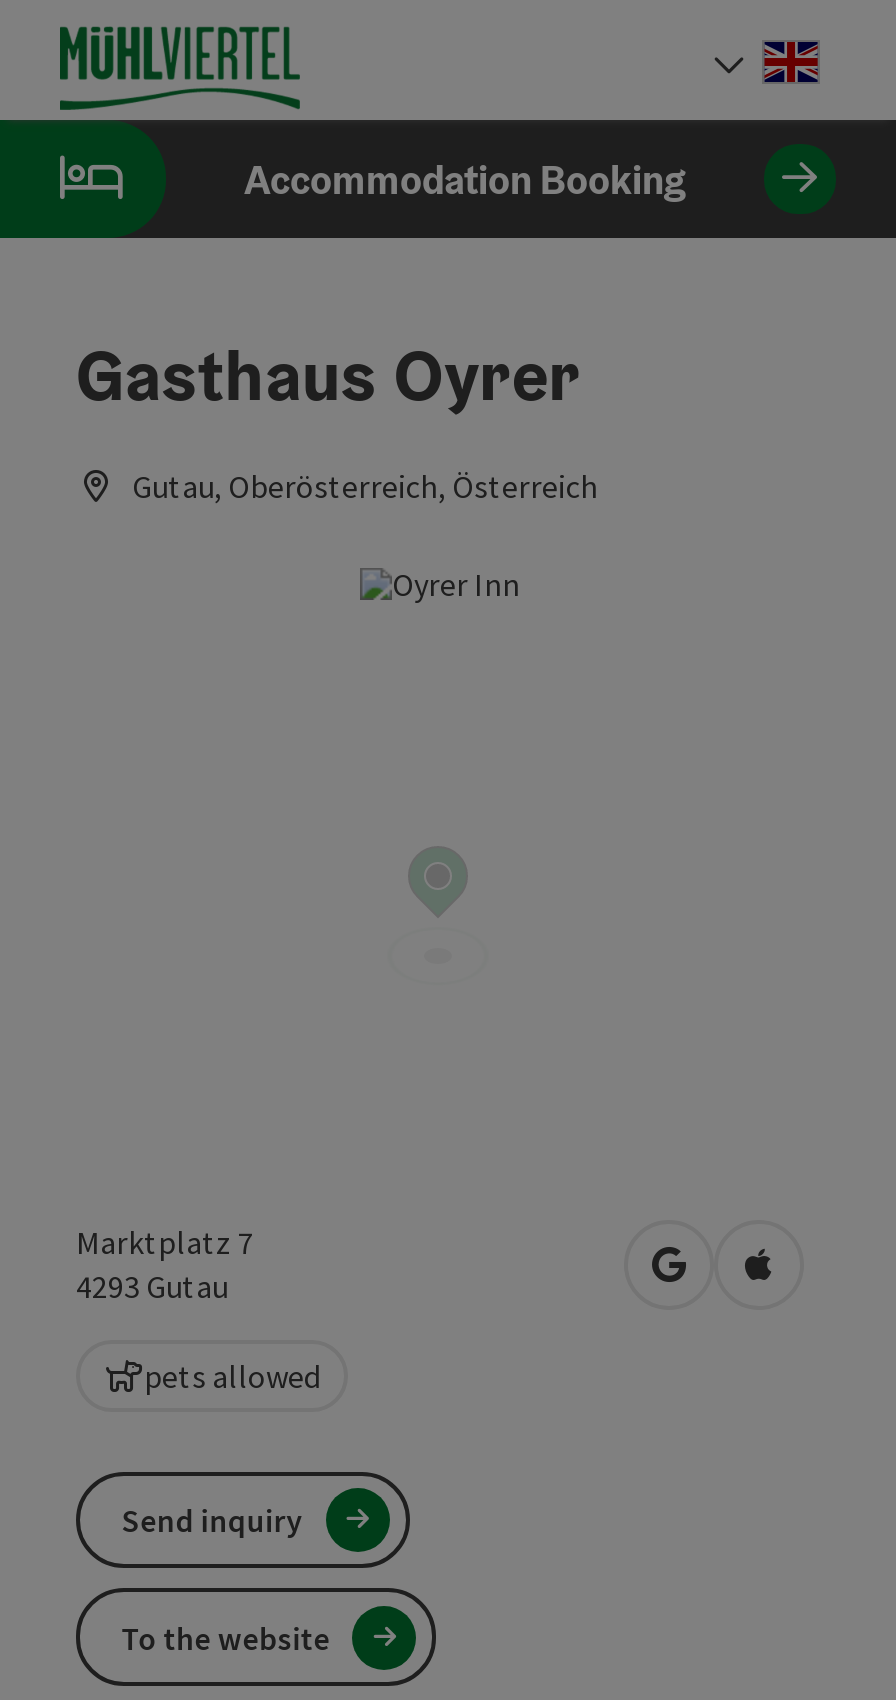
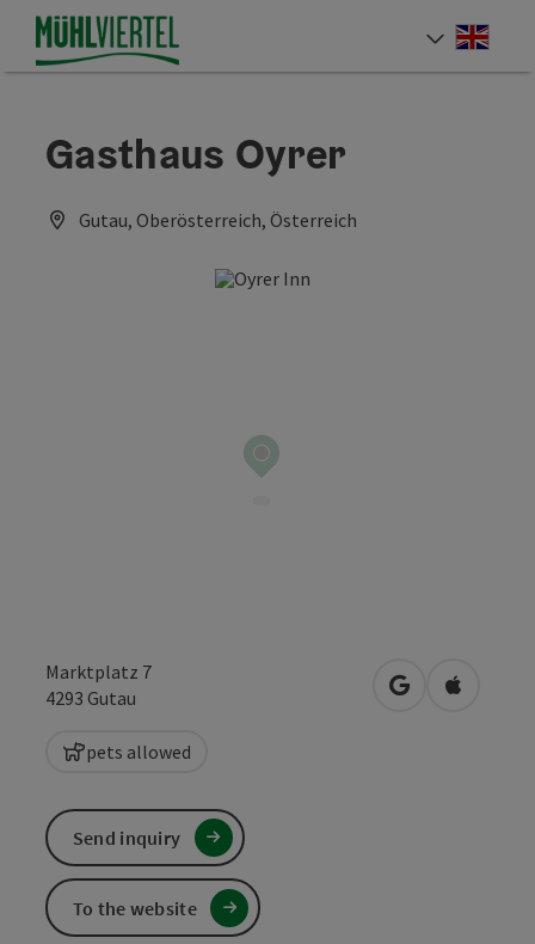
- Accommodation Booking
